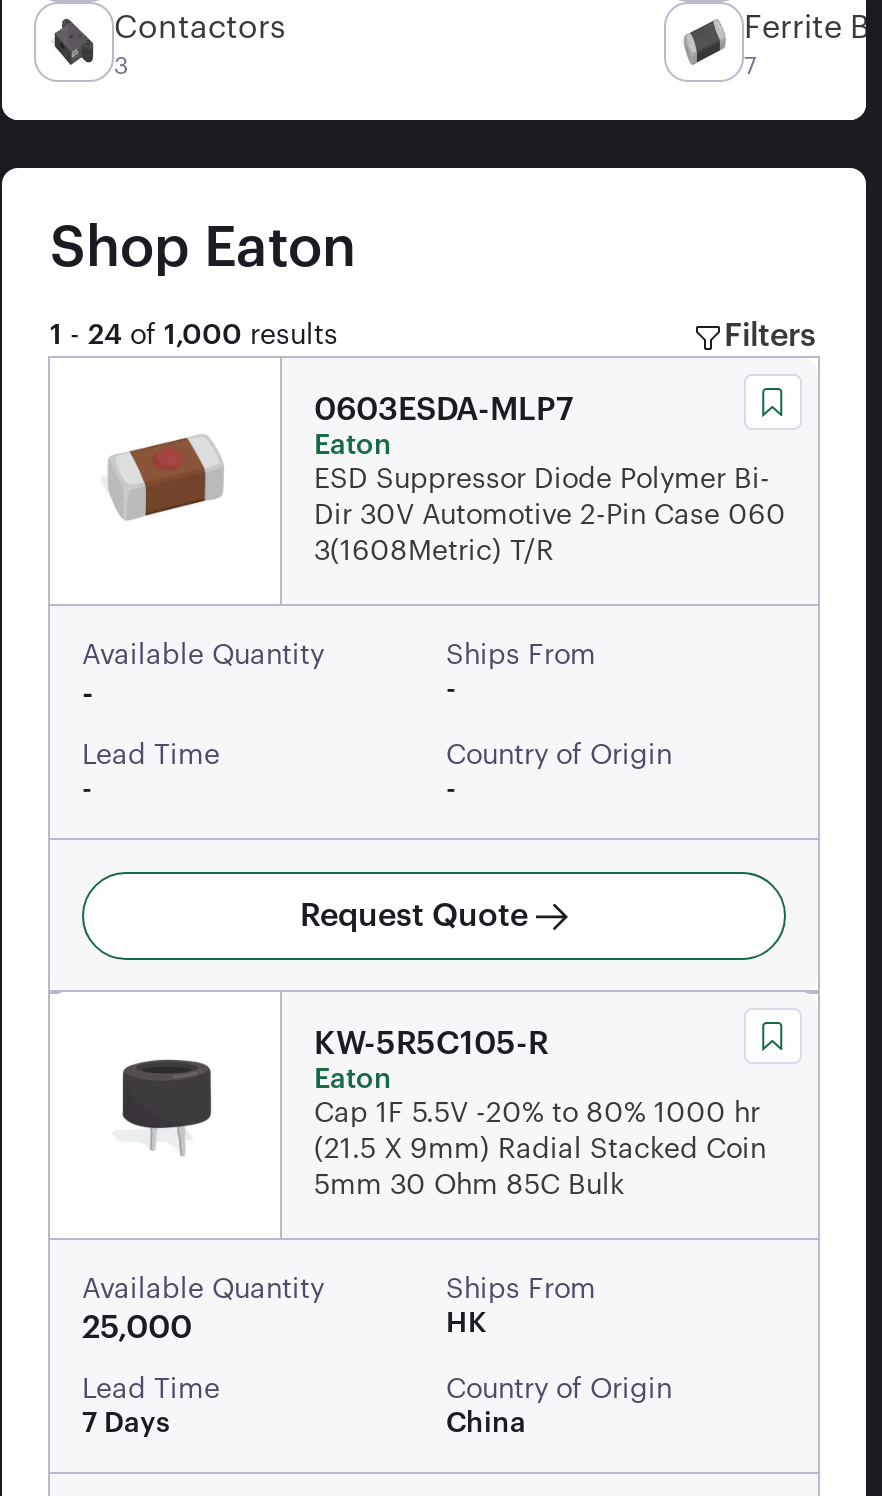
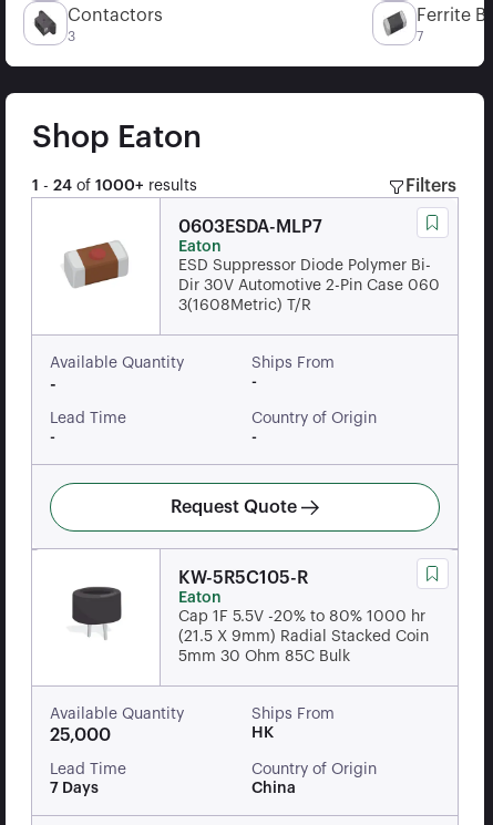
- 1 - 24 of 1,000 results
+ 1 - 24 of 1000+ results
